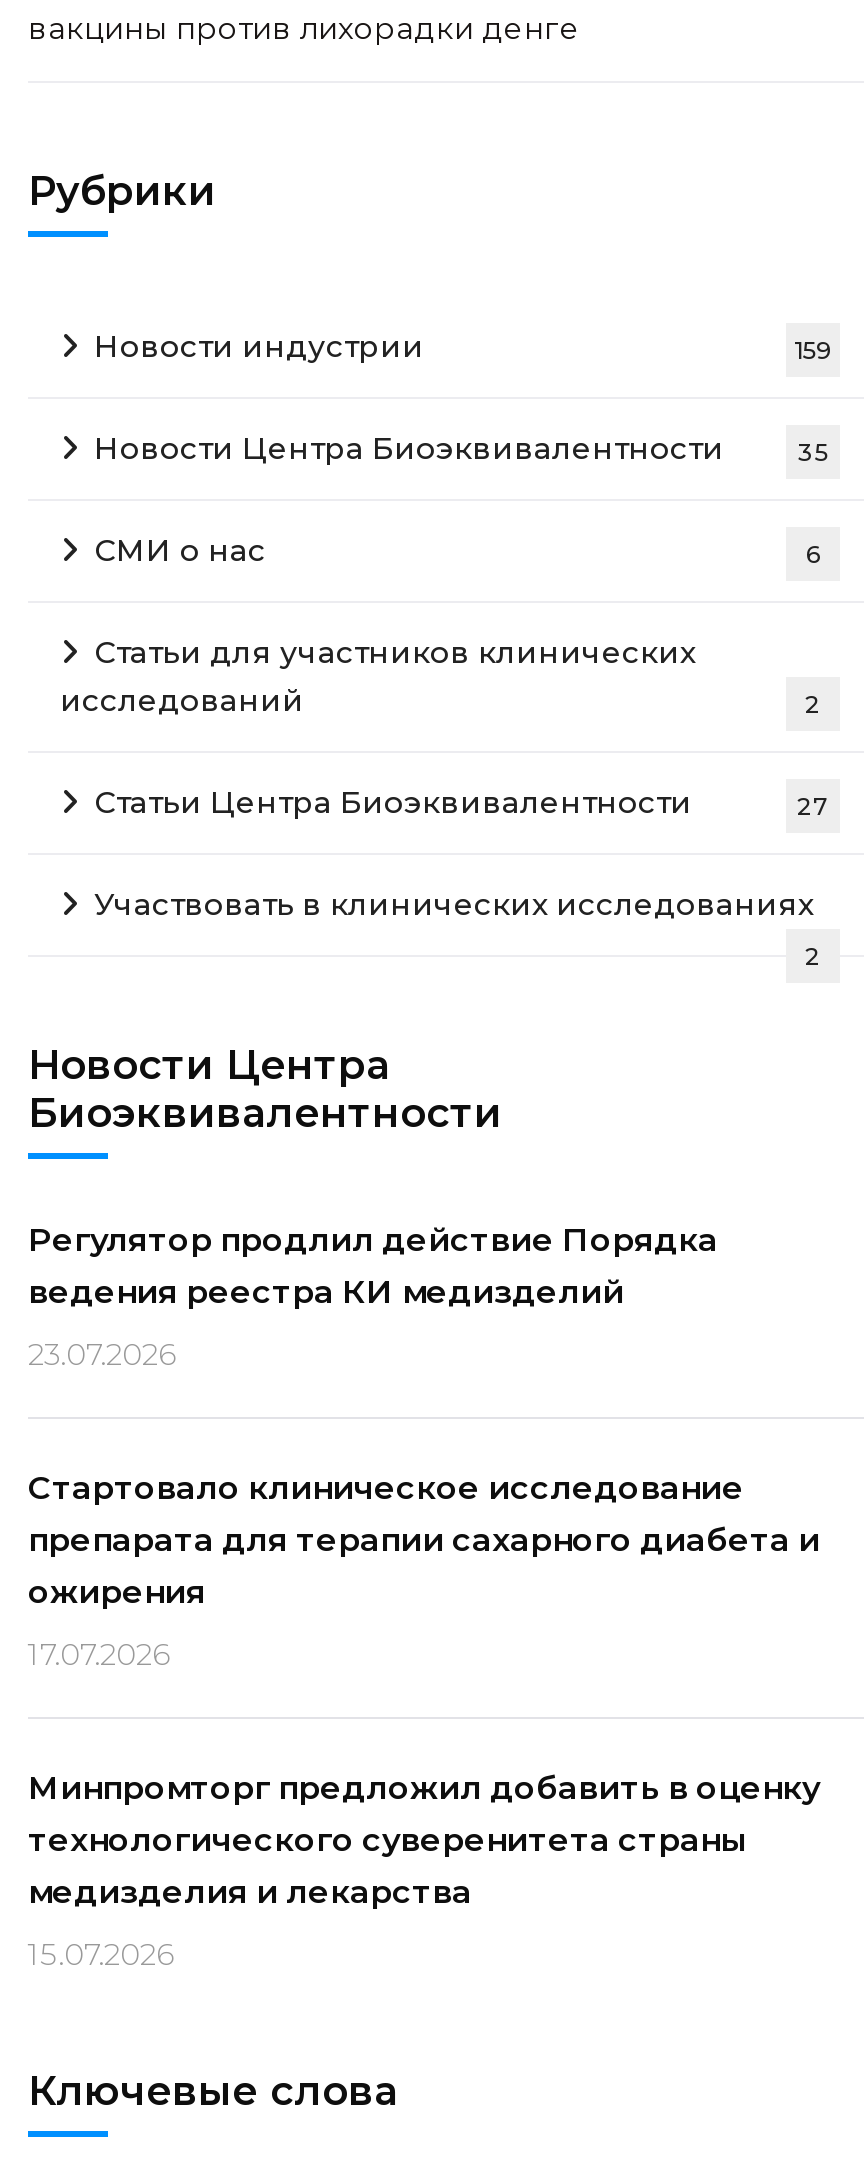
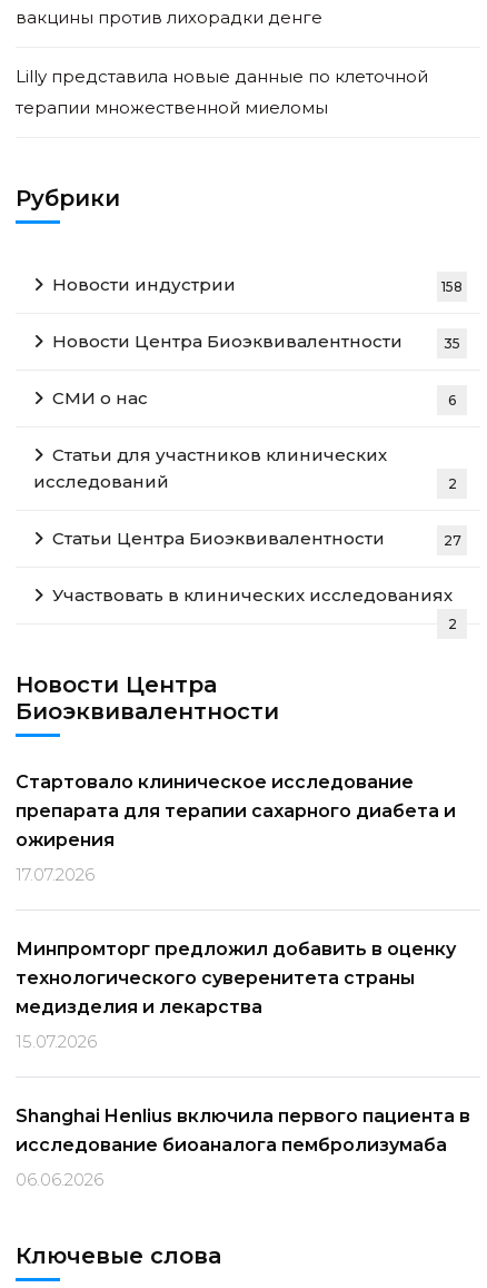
+ Lilly представила новые данные по клеточной
+ терапии множественной миеломы

- 159
+ 158

- Регулятор продлил действие Порядка
- ведения реестра КИ медизделий
- 23.07.2026

moved up: Стартовало клиническое исследование | препарата для терапии сахарного диабета и | ожирения | 17.07.2026 | Минпромторг предложил добавить в оценку | технологического суверенитета страны | медизделия и лекарства | 15.07.2026

+ Shanghai Henlius включила первого пациента в
+ исследование биоаналога пембролизумаба
+ 06.06.2026
